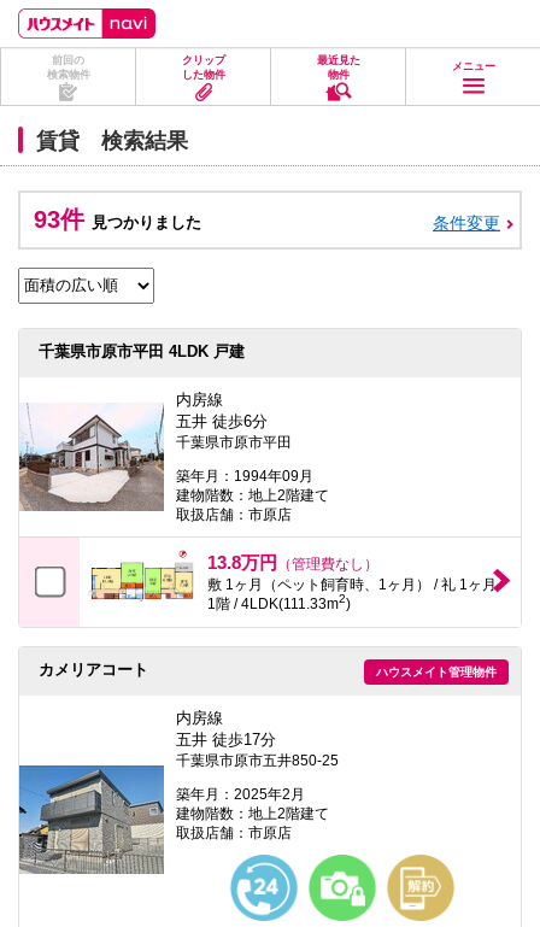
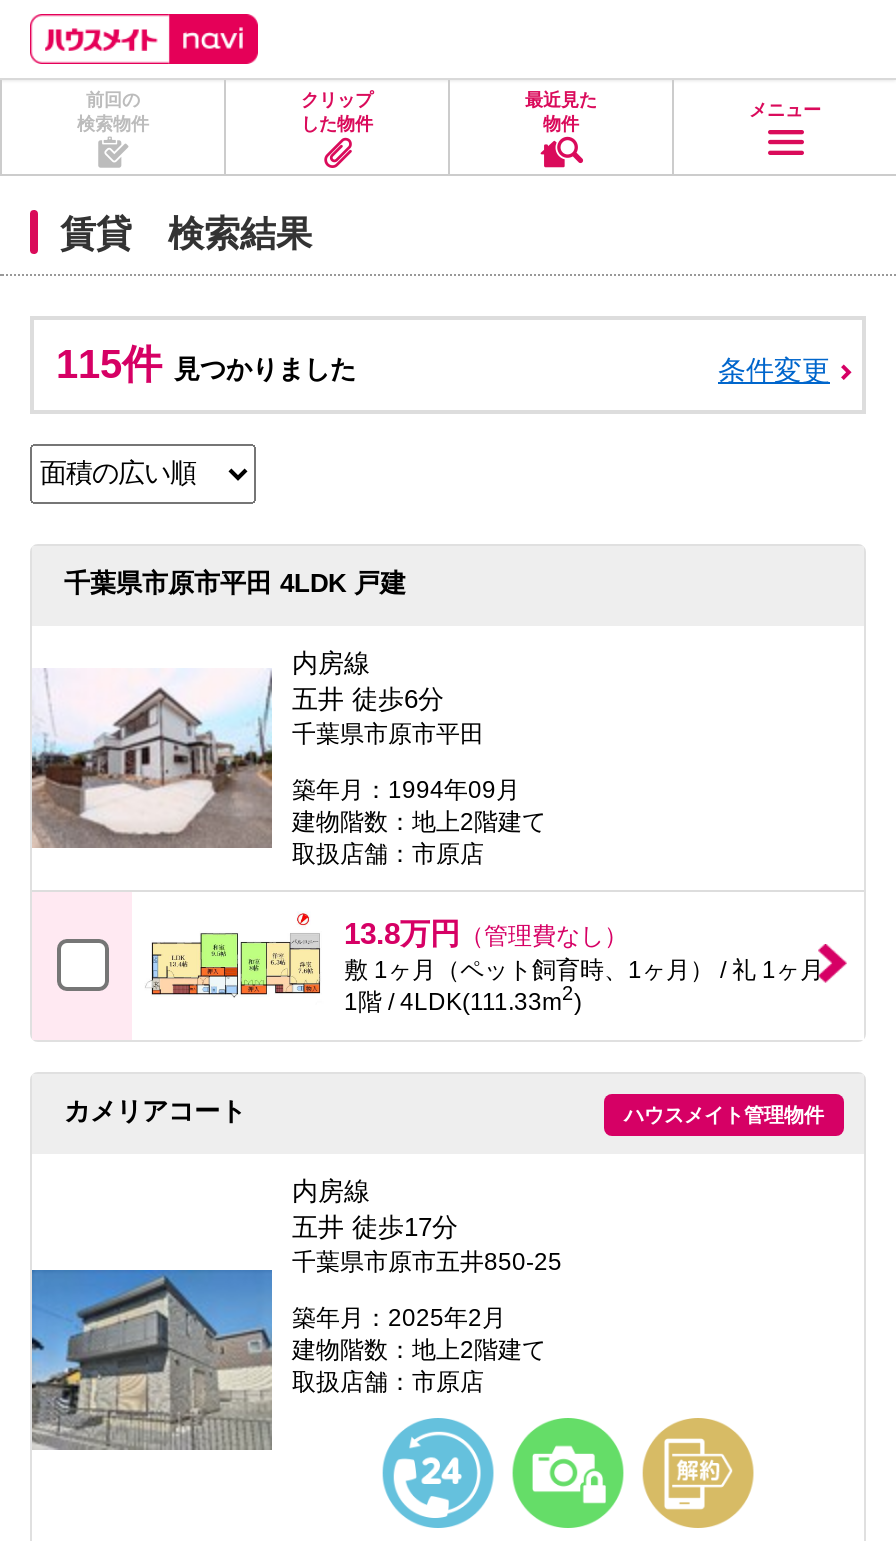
- 93件 見つかりました
+ 115件 見つかりました
